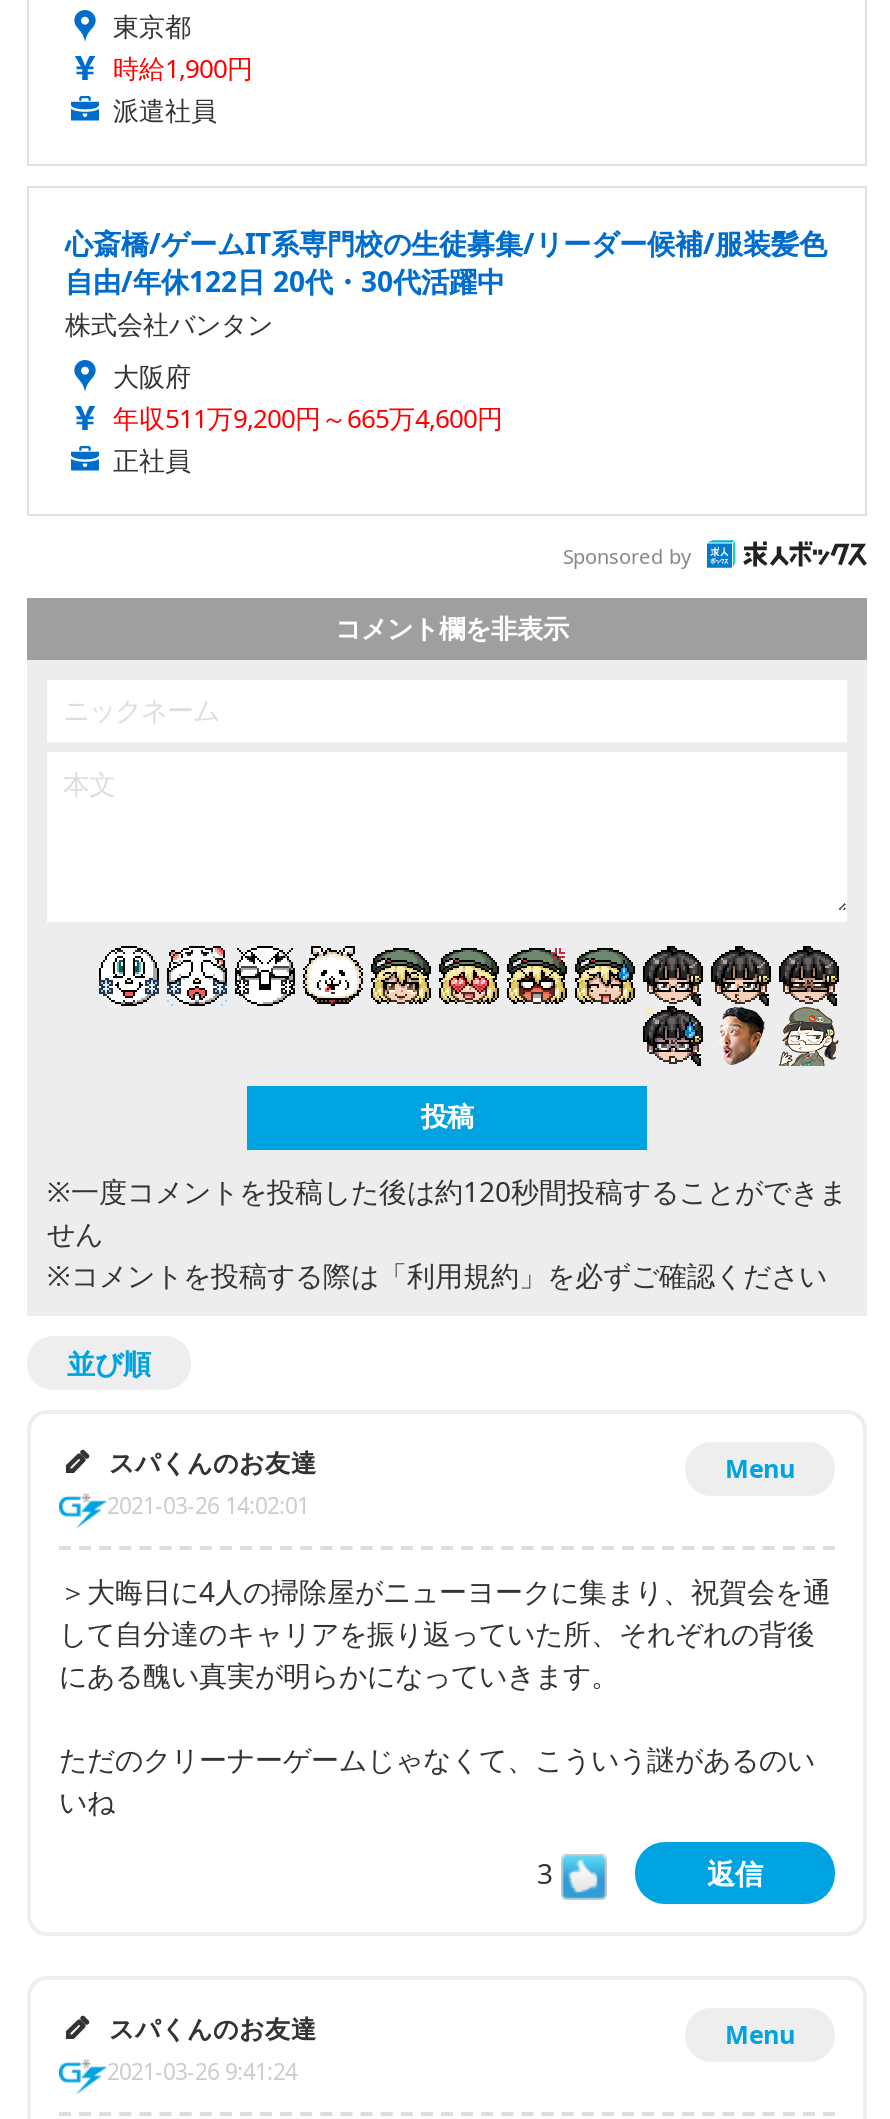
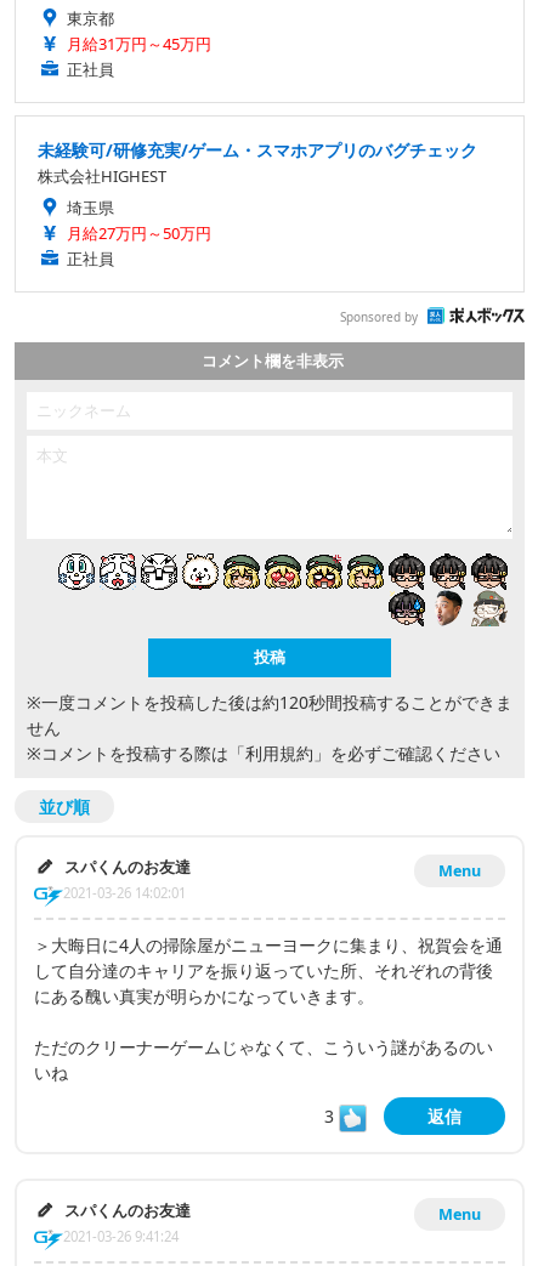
- 時給1,900円
- 派遣社員
+ 月給31万円～45万円
+ 正社員

- 心斎橋/ゲームIT系専門校の生徒募集/リーダー候補/服装髪色
- 自由/年休122日 20代・30代活躍中
- 株式会社バンタン
- 大阪府
- 年収511万9,200円～665万4,600円
+ 未経験可/研修充実/ゲーム・スマホアプリのバグチェック
+ 株式会社HIGHEST
+ 埼玉県
+ 月給27万円～50万円
